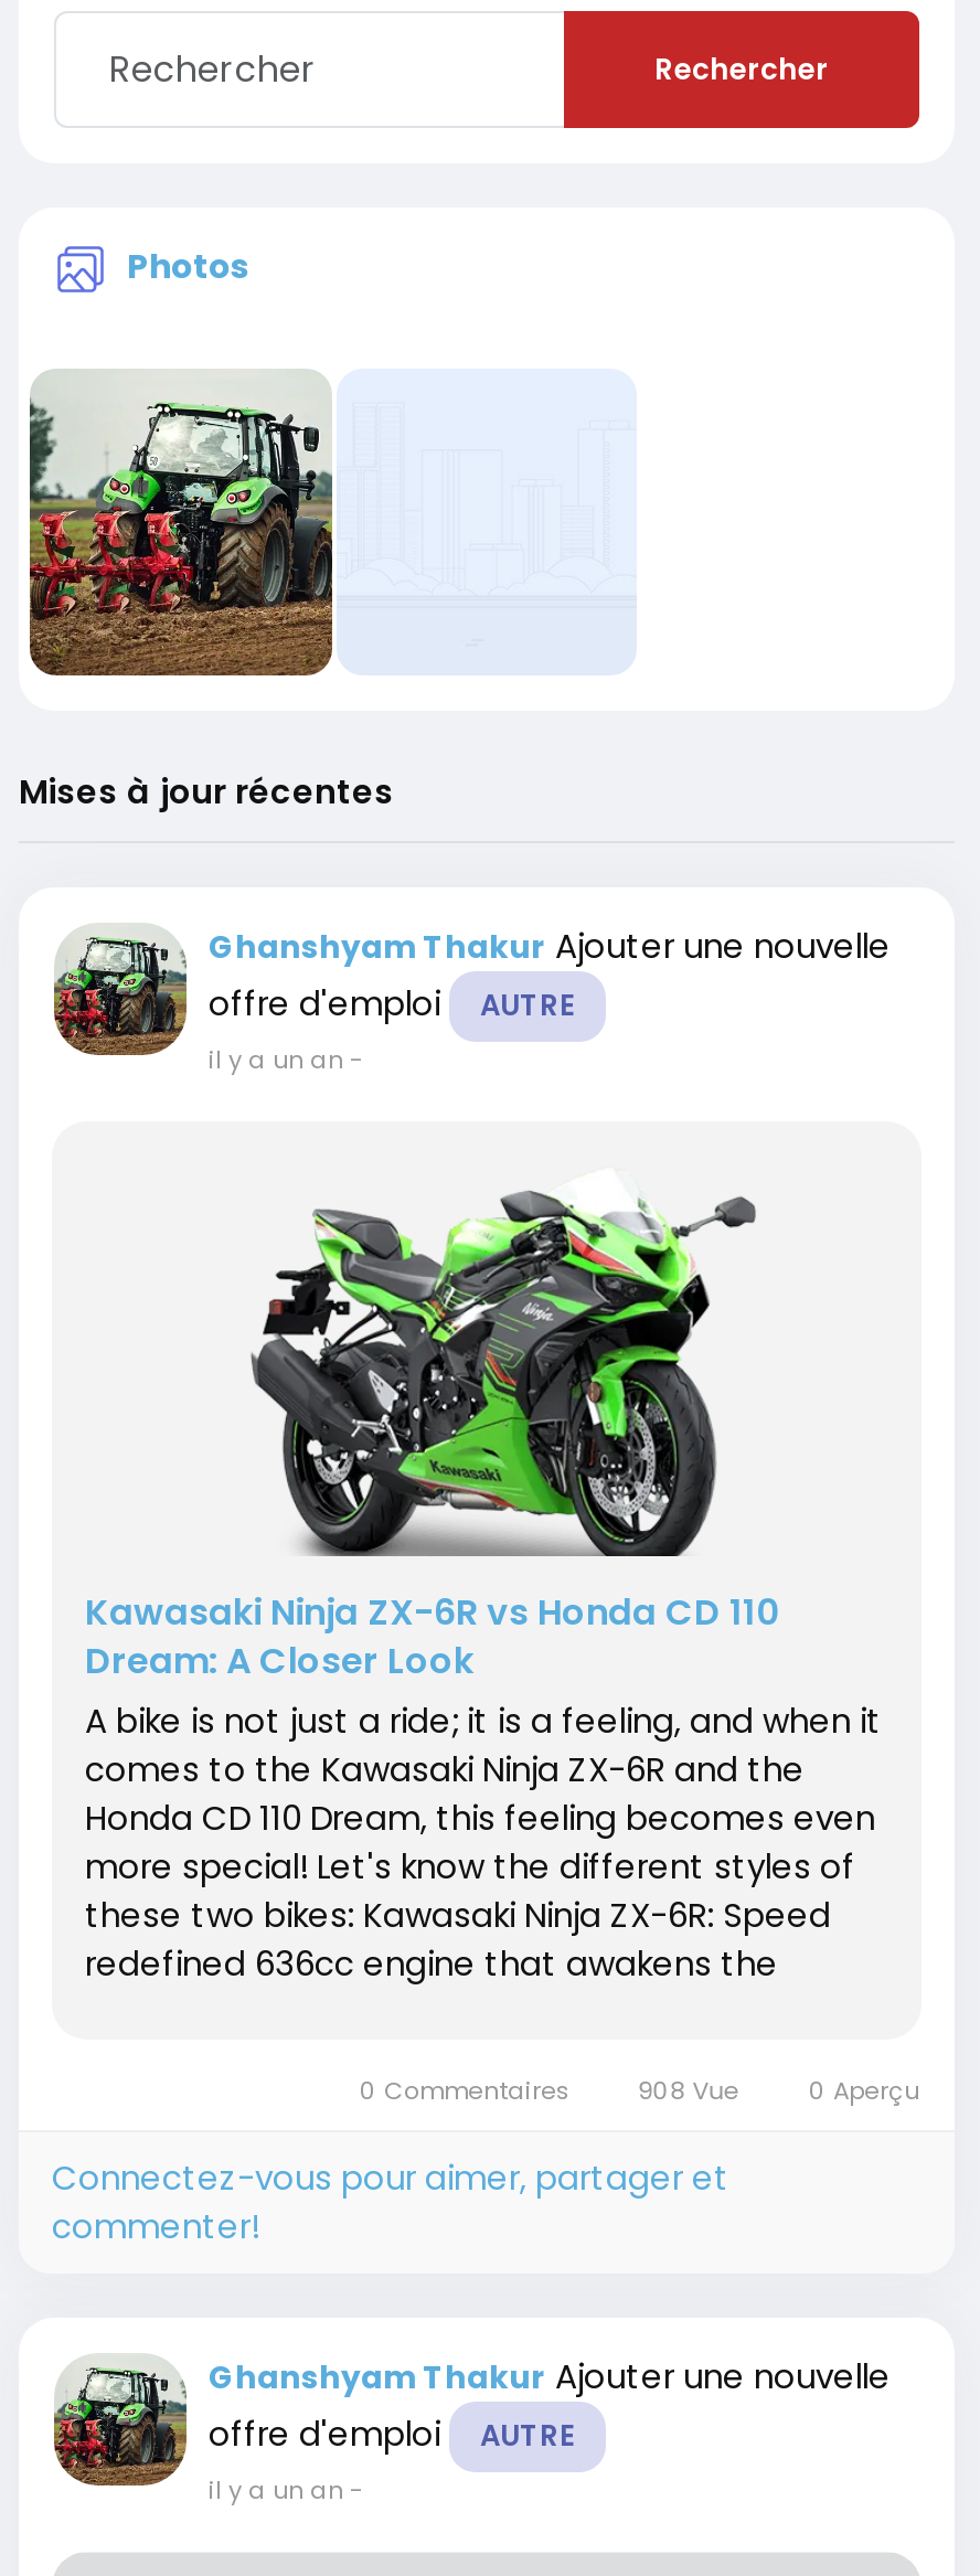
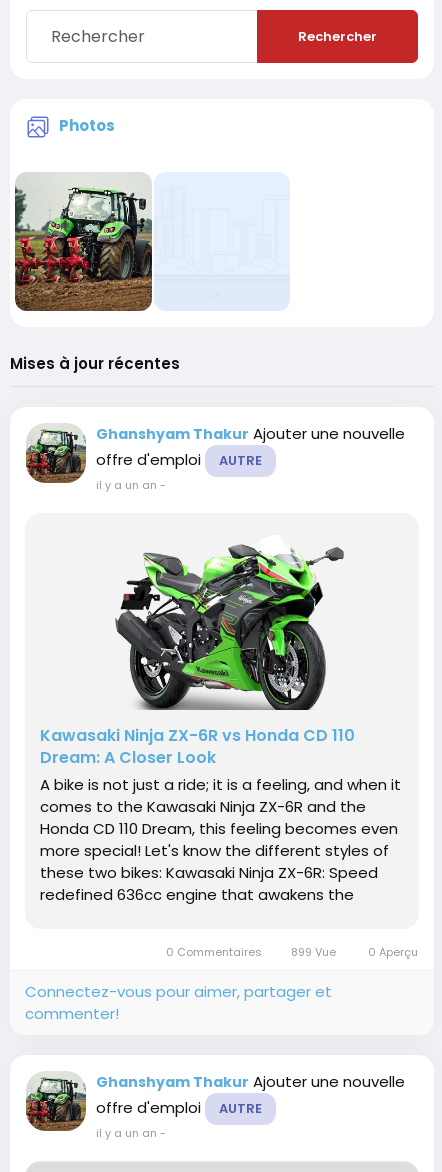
- 908 Vue
+ 899 Vue
